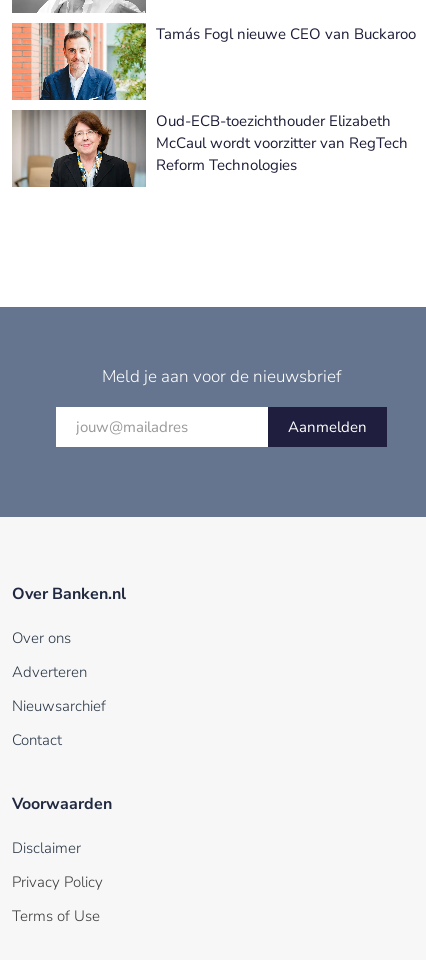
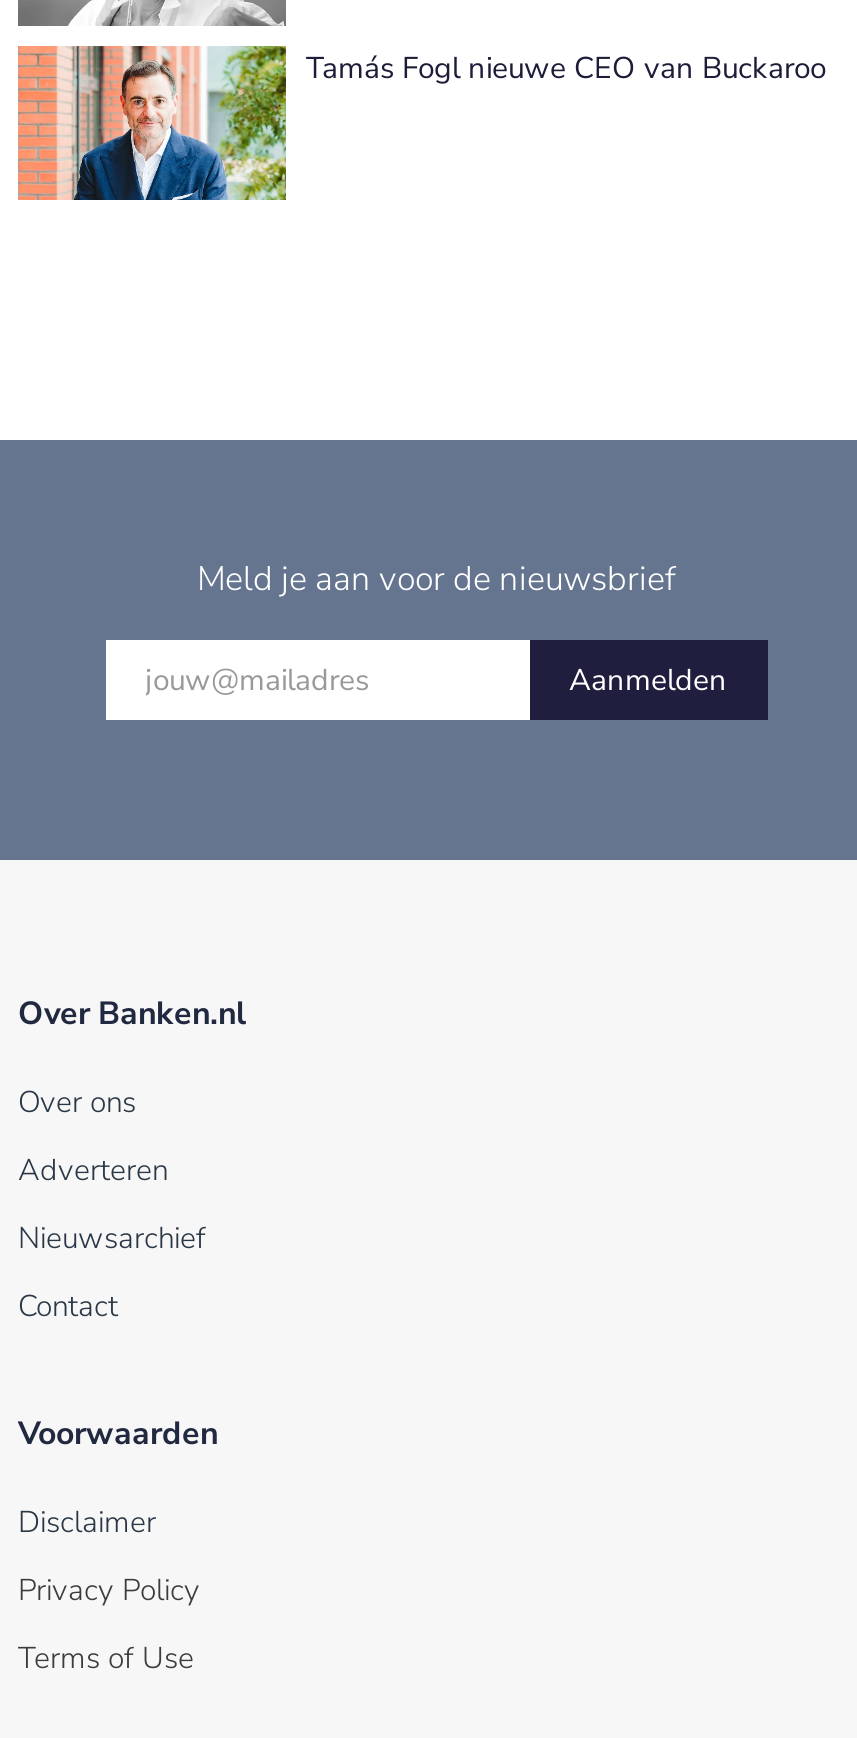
- [image]
- Oud-ECB-toezichthouder Elizabeth
- McCaul wordt voorzitter van RegTech
- Reform Technologies
